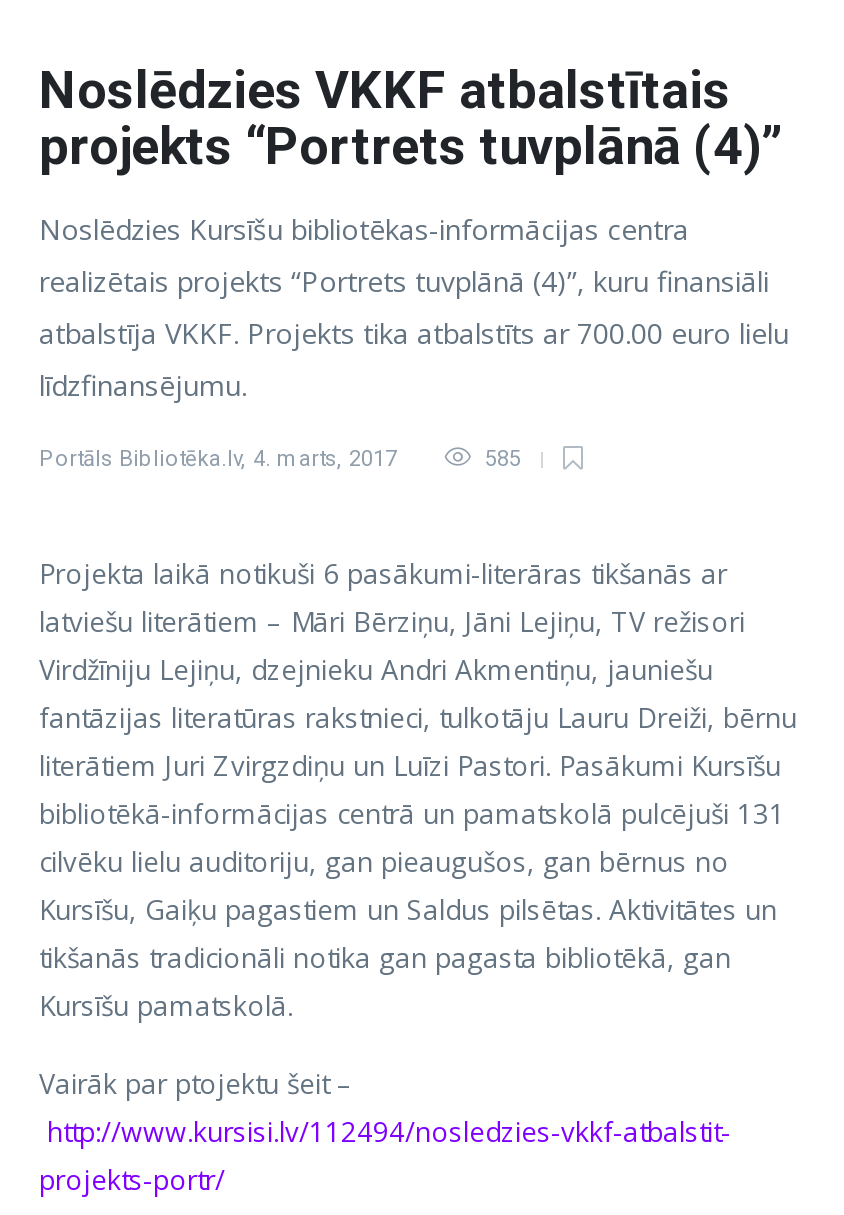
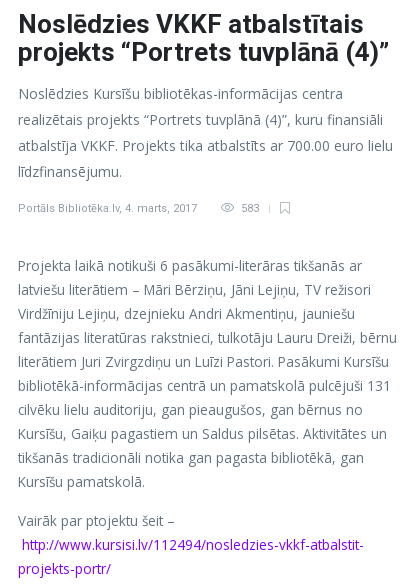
- 585
+ 583
